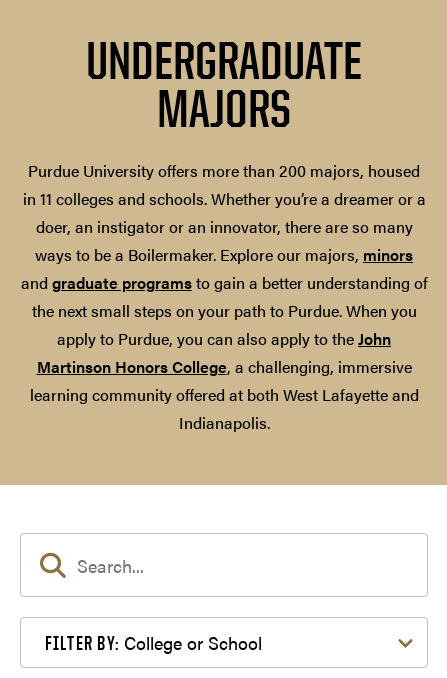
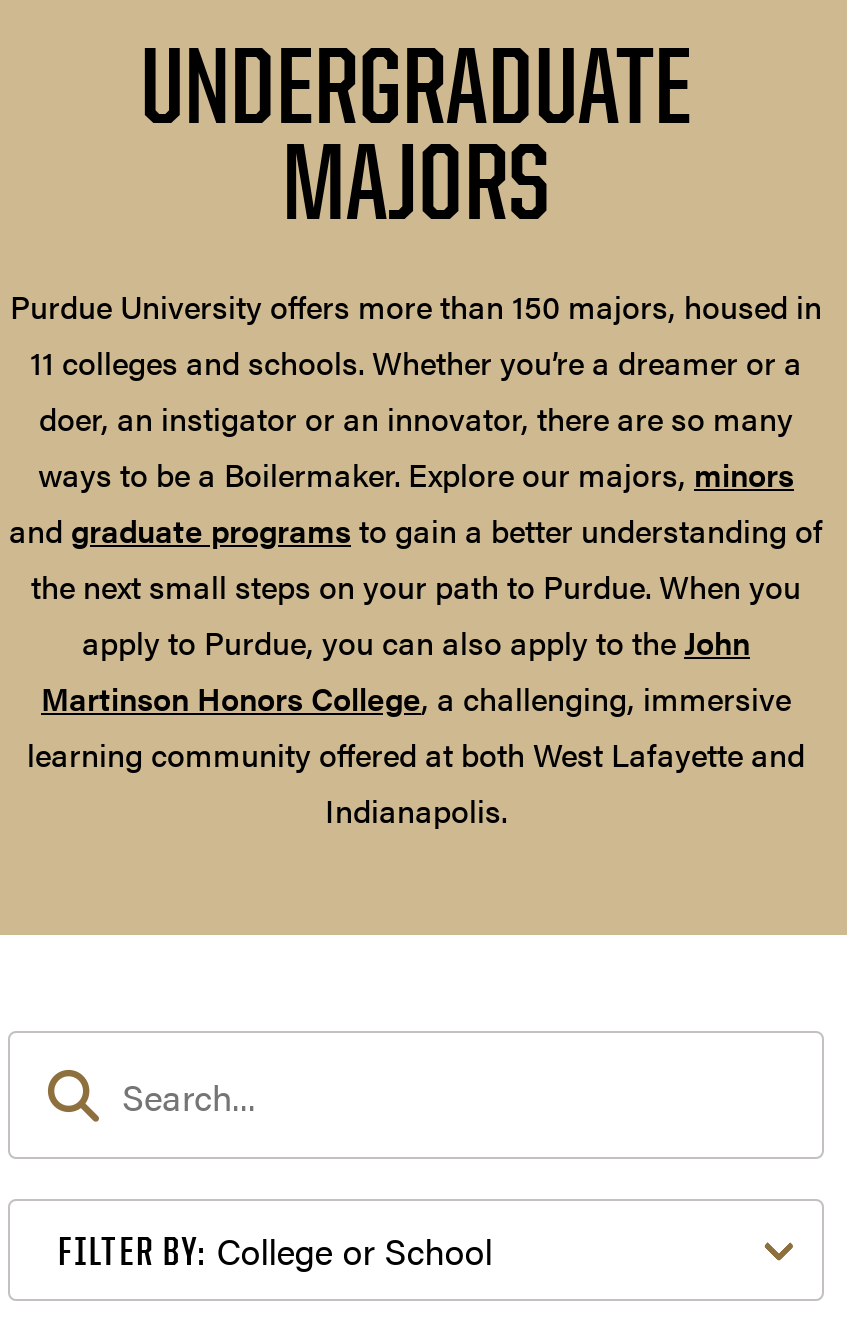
- Purdue University offers more than 200 majors, housed
- in 11 colleges and schools. Whether you’re a dreamer or a
+ Purdue University offers more than 150 majors, housed in
+ 11 colleges and schools. Whether you’re a dreamer or a
